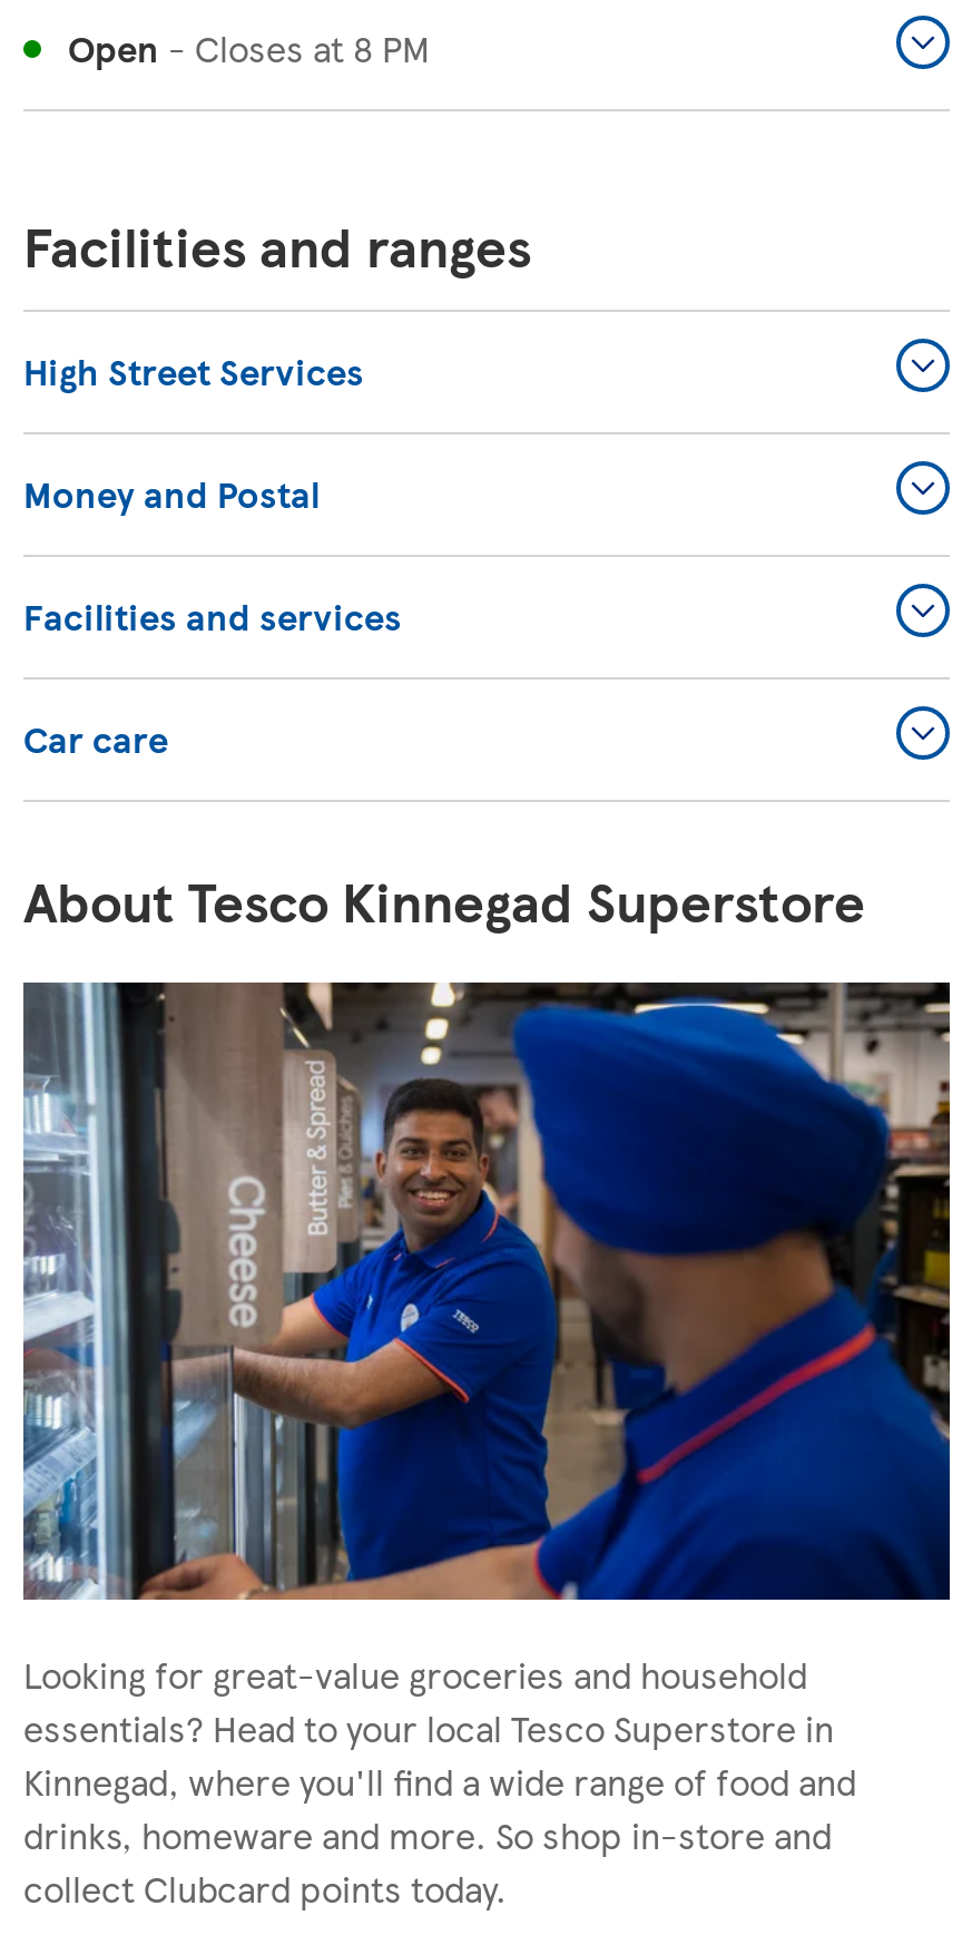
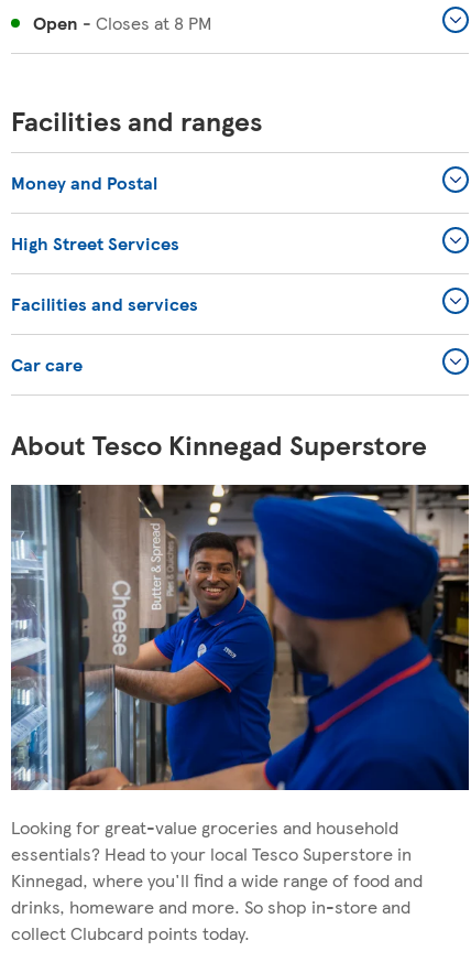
moved down: High Street Services

moved up: Money and Postal
